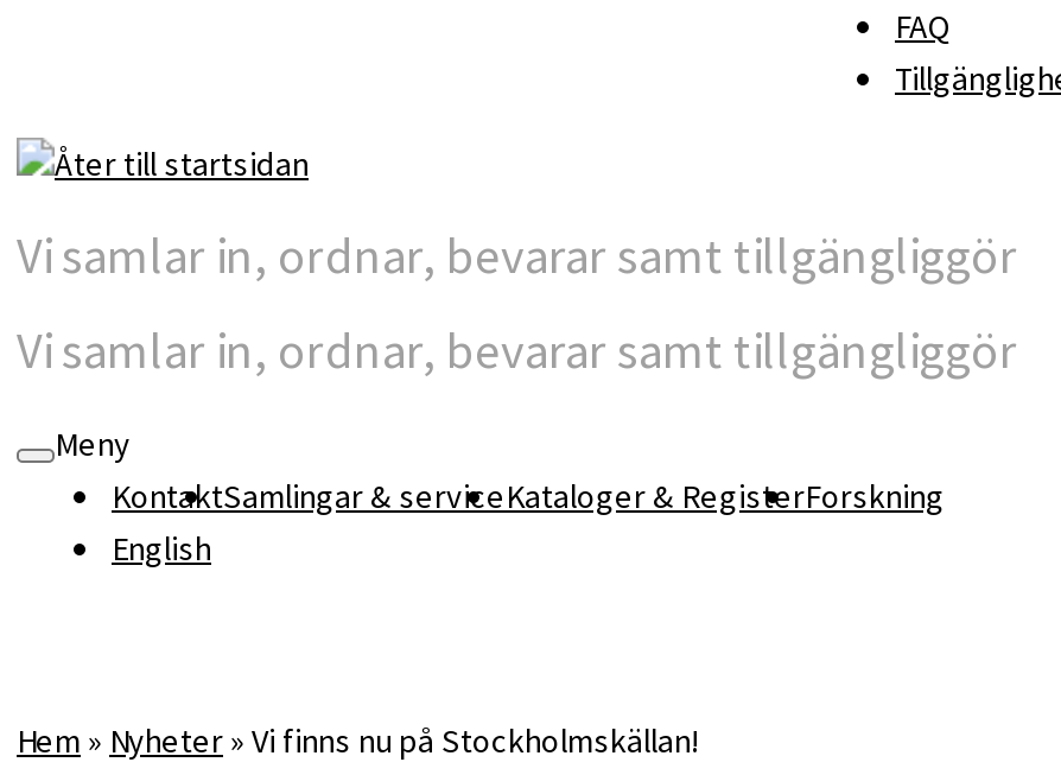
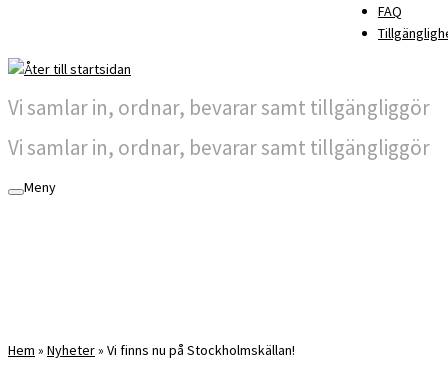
- KontaktSamlingar & serviceKataloger & RegisterForskning
- English
